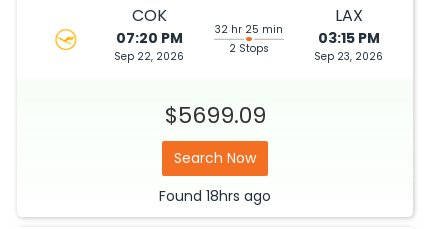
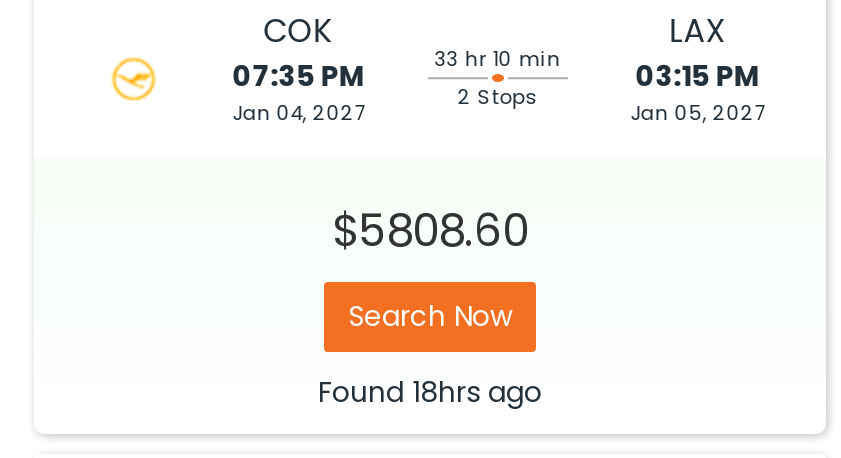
- 32 hr 25 min
+ 33 hr 10 min

- 07:20 PM
- Sep 22, 2026
+ 07:35 PM
+ Jan 04, 2027

- Sep 23, 2026
+ Jan 05, 2027

- $5699.09
+ $5808.60
